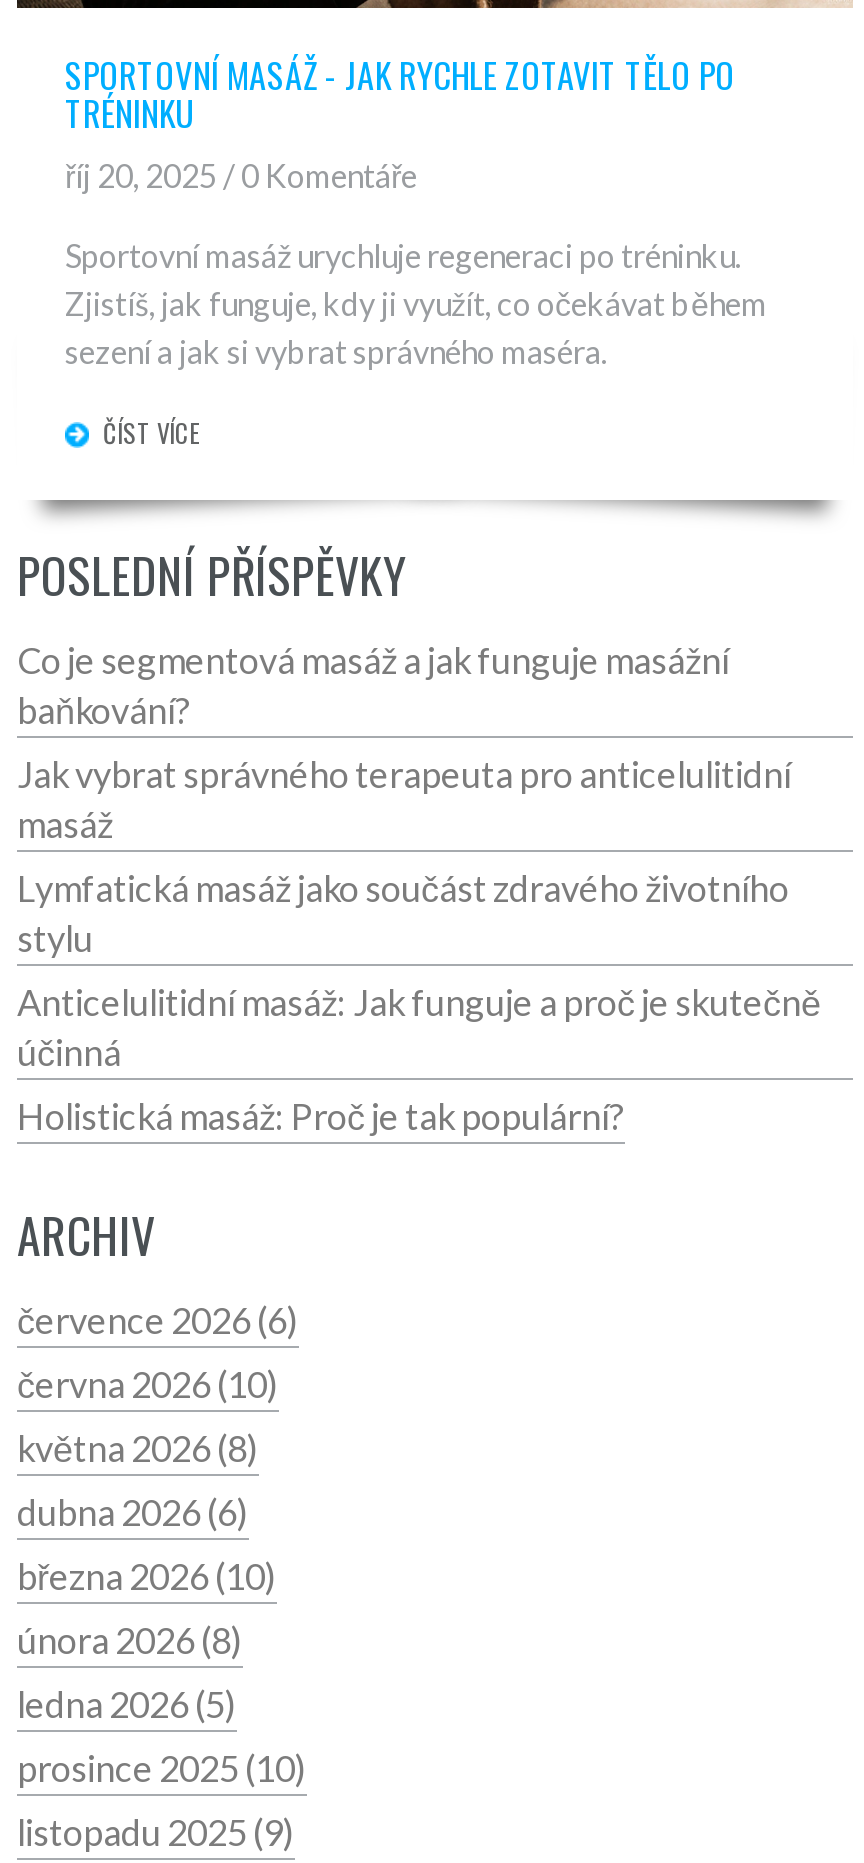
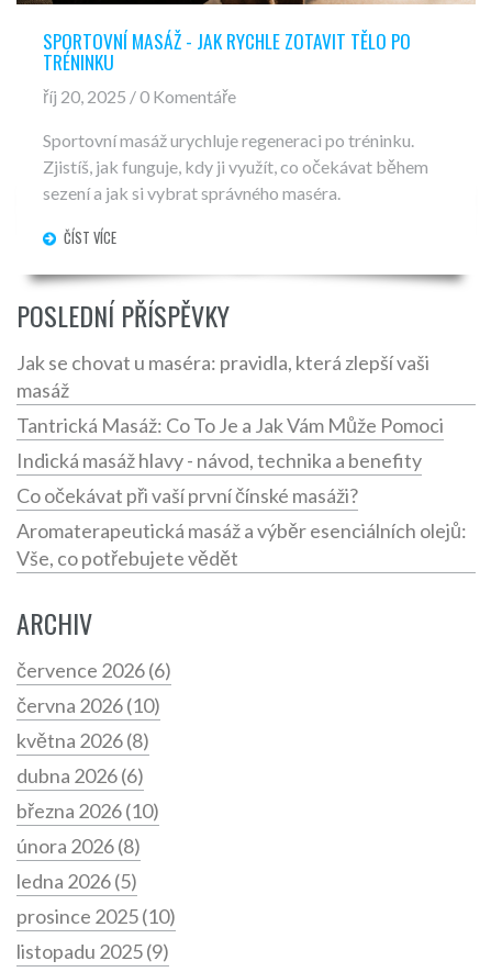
- Co je segmentová masáž a jak funguje masážní
- baňkování?
- Jak vybrat správného terapeuta pro anticelulitidní
+ Jak se chovat u maséra: pravidla, která zlepší vaši

- Lymfatická masáž jako součást zdravého životního
- stylu
- Anticelulitidní masáž: Jak funguje a proč je skutečně
- účinná
- Holistická masáž: Proč je tak populární?
+ Tantrická Masáž: Co To Je a Jak Vám Může Pomoci
+ Indická masáž hlavy - návod, technika a benefity
+ Co očekávat při vaší první čínské masáži?
+ Aromaterapeutická masáž a výběr esenciálních olejů:
+ Vše, co potřebujete vědět
